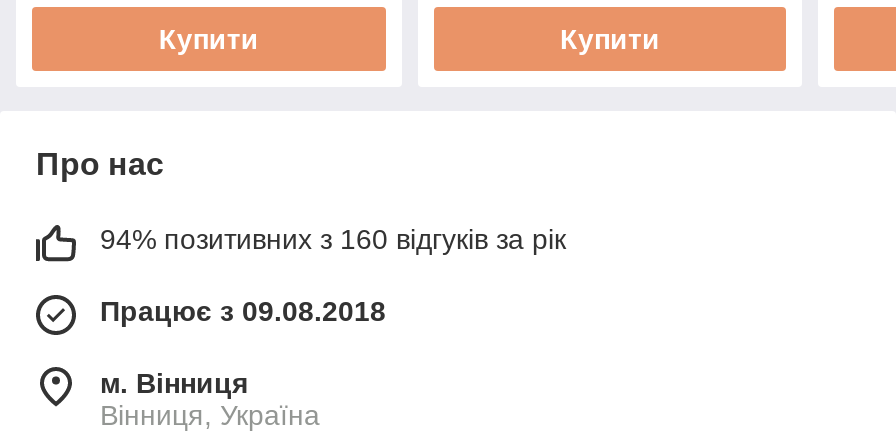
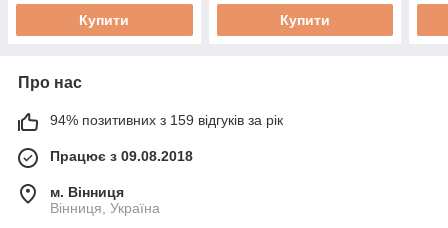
- 94% позитивних з 160 відгуків за рік
+ 94% позитивних з 159 відгуків за рік
